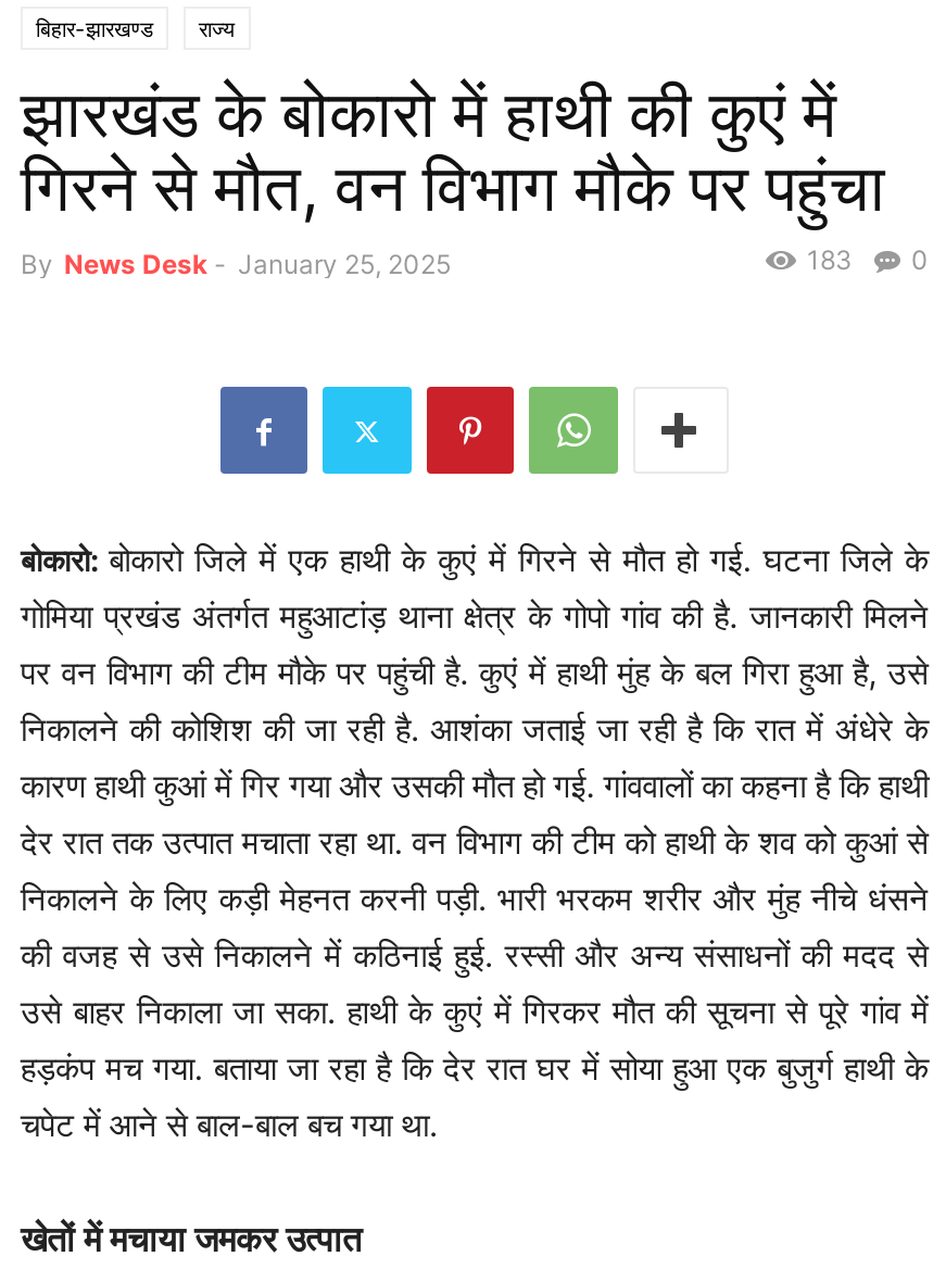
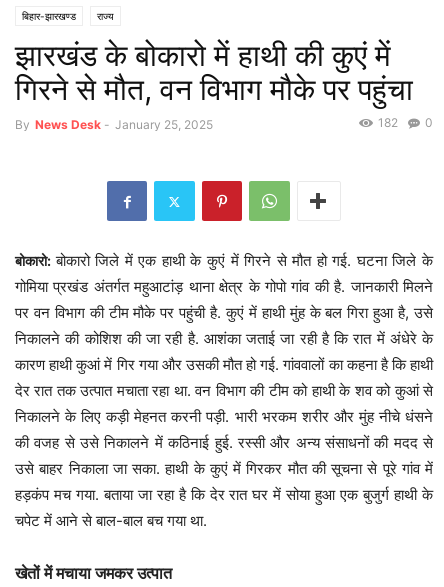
- 183 0
+ 182 0
